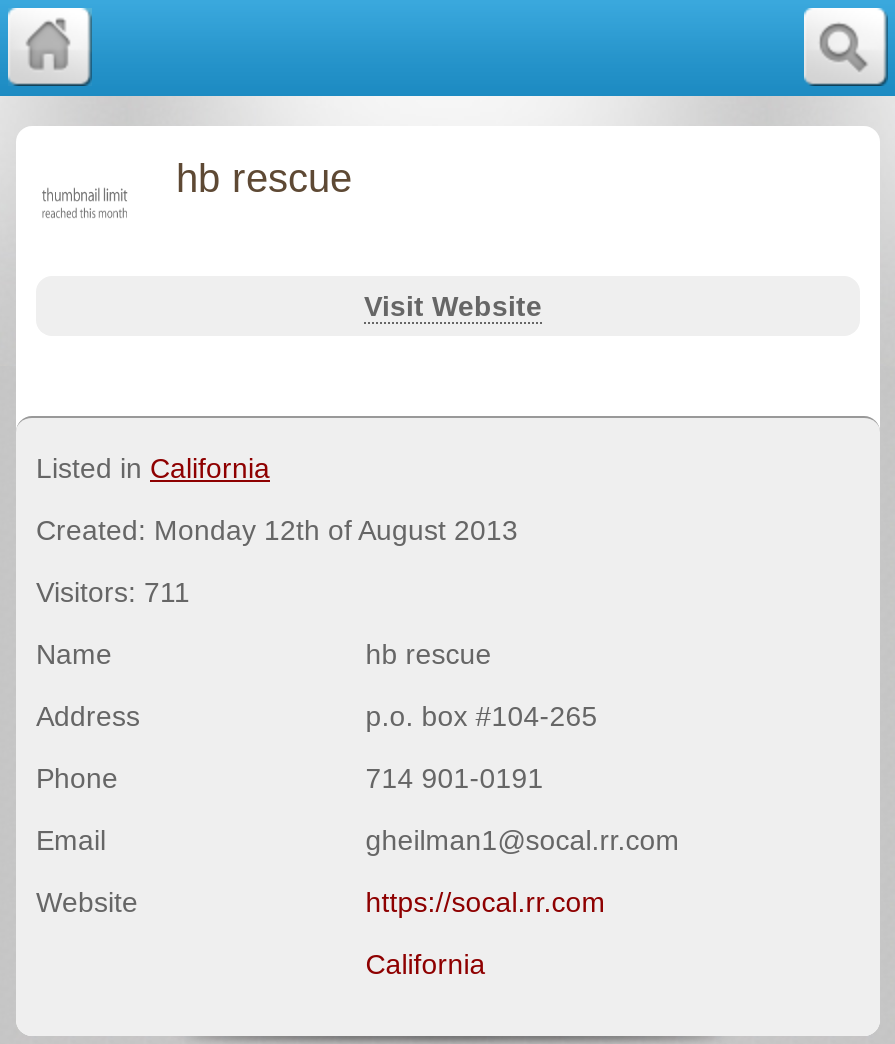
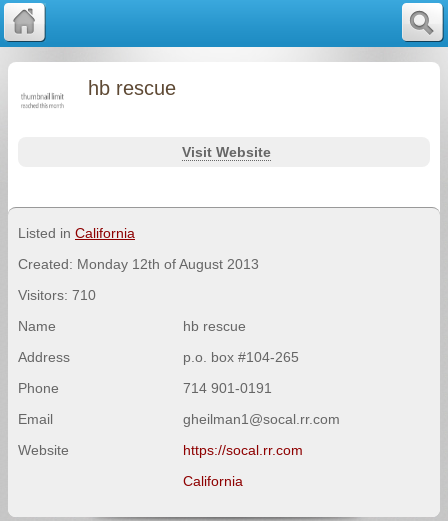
- Visitors: 711
+ Visitors: 710
